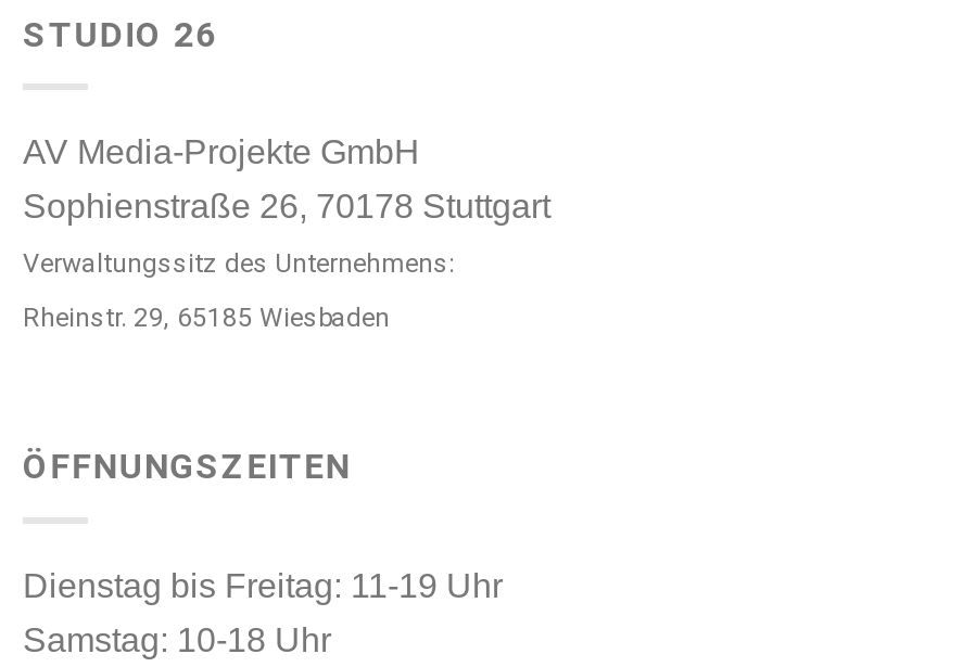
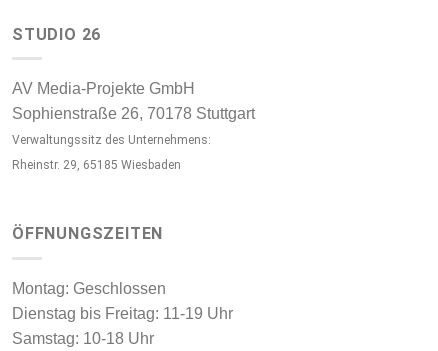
+ Montag: Geschlossen
